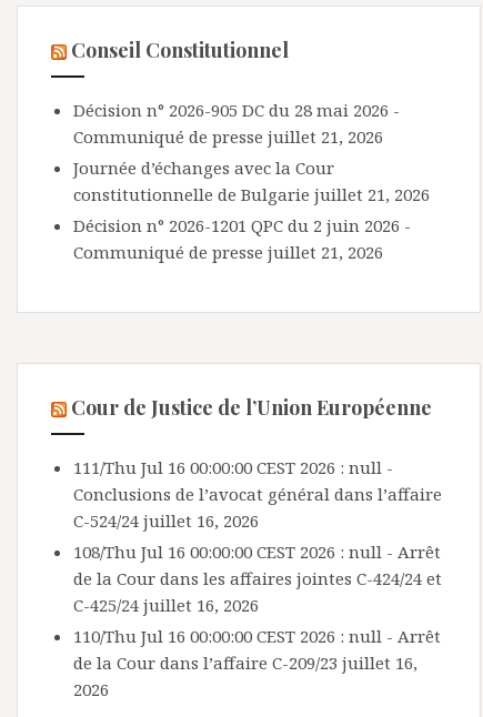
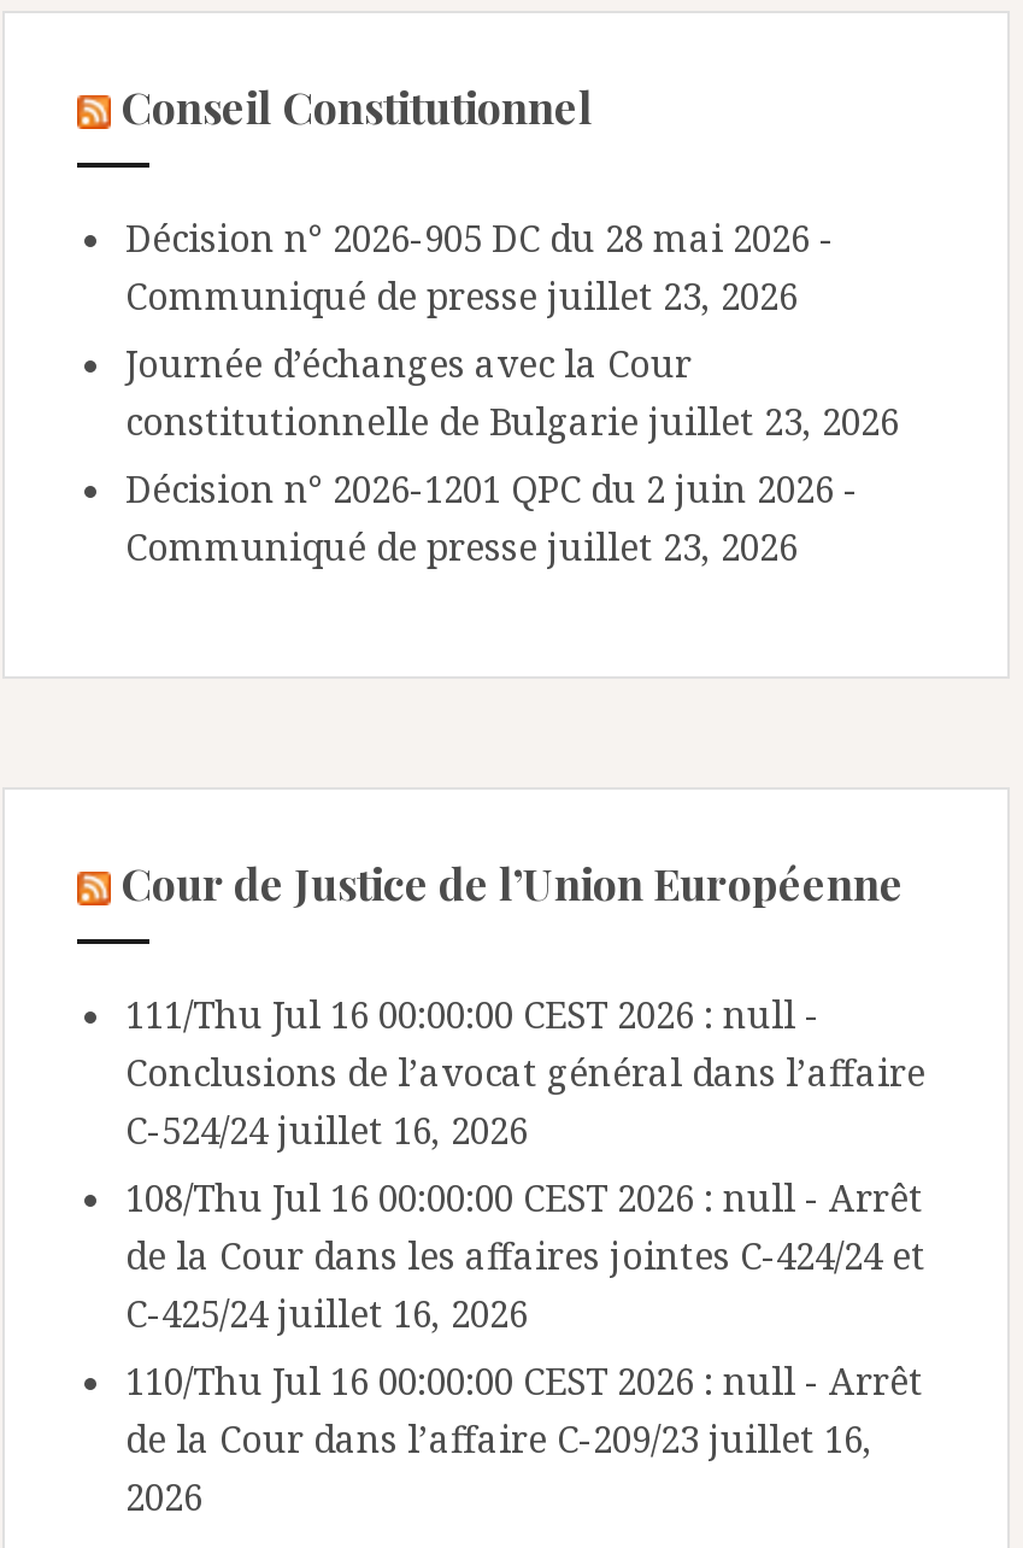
- Communiqué de presse juillet 21, 2026
+ Communiqué de presse juillet 23, 2026

- constitutionnelle de Bulgarie juillet 21, 2026
+ constitutionnelle de Bulgarie juillet 23, 2026

- Communiqué de presse juillet 21, 2026
+ Communiqué de presse juillet 23, 2026
